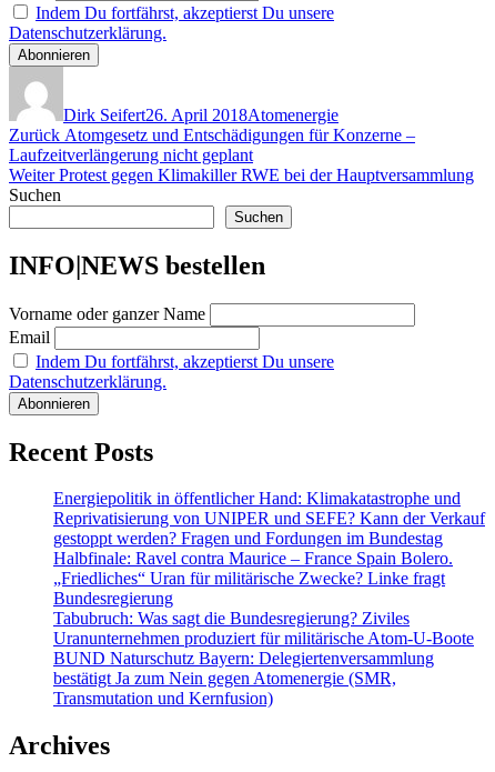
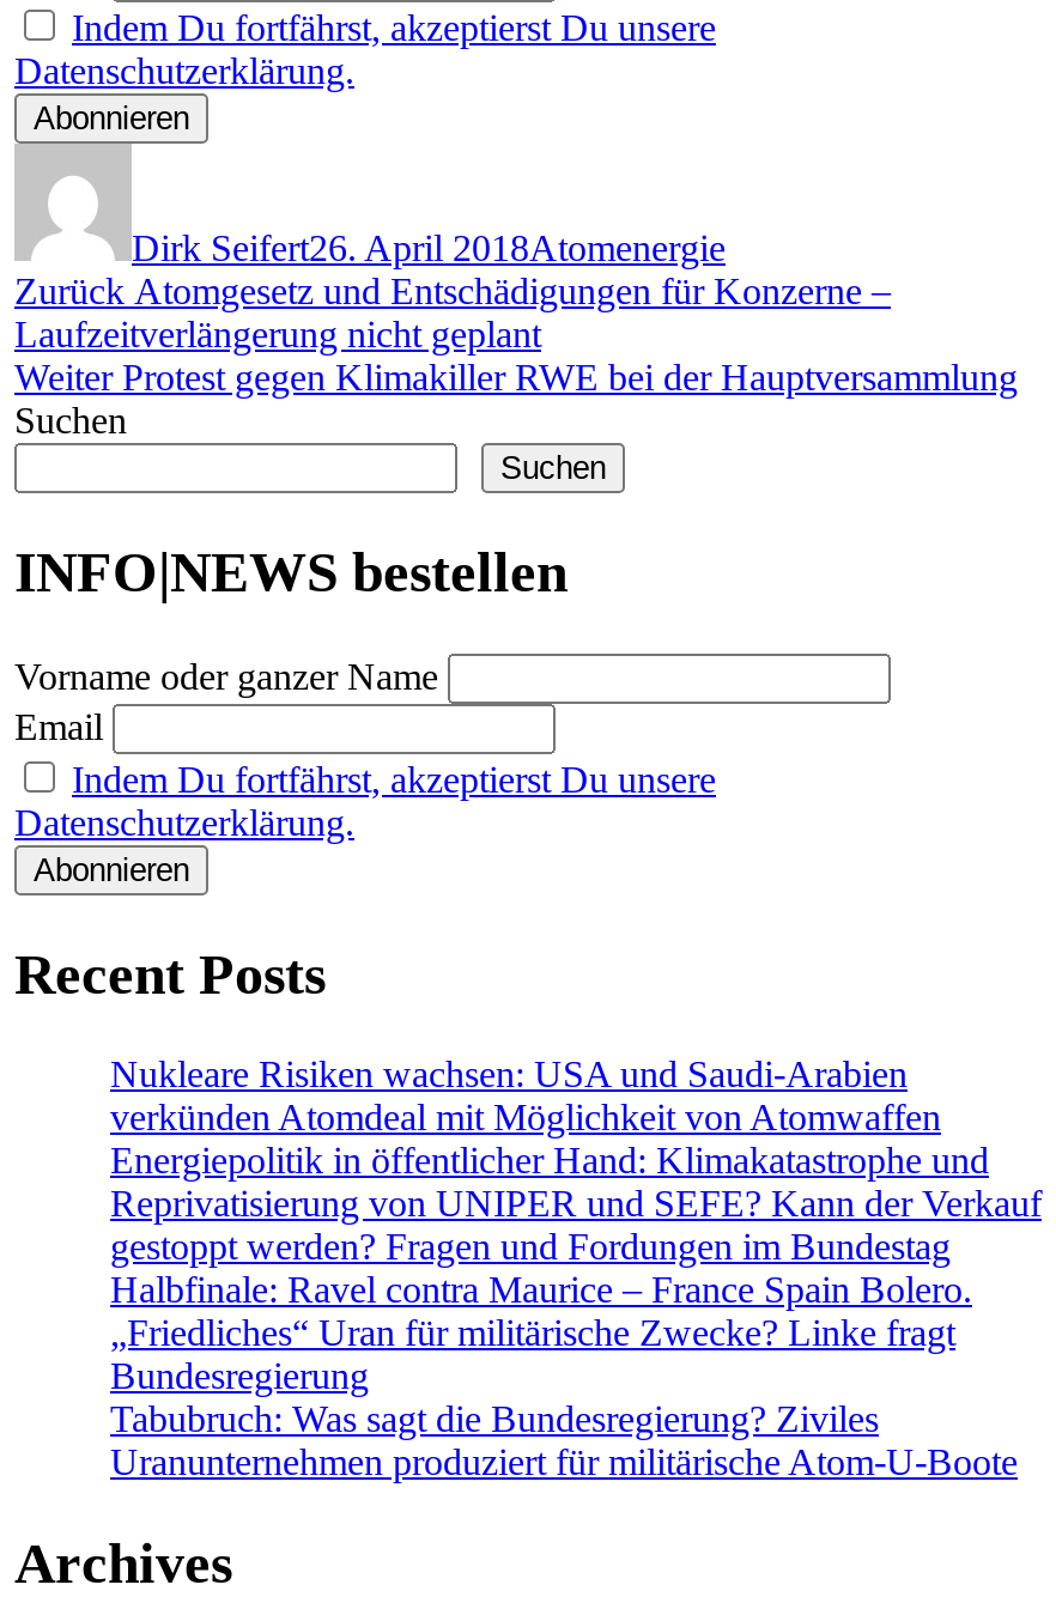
+ Nukleare Risiken wachsen: USA und Saudi-Arabien
+ verkünden Atomdeal mit Möglichkeit von Atomwaffen

moved down: Energiepolitik in öffentlicher Hand: Klimakatastrophe und | Reprivatisierung von UNIPER und SEFE? Kann der Verkauf | gestoppt werden? Fragen und Fordungen im Bundestag | Halbfinale: Ravel contra Maurice – France Spain Bolero. | „Friedliches“ Uran für militärische Zwecke? Linke fragt | Bundesregierung | Tabubruch: Was sagt die Bundesregierung? Ziviles | Uranunternehmen produziert für militärische Atom-U-Boote

- BUND Naturschutz Bayern: Delegiertenversammlung
- bestätigt Ja zum Nein gegen Atomenergie (SMR,
- Transmutation und Kernfusion)
